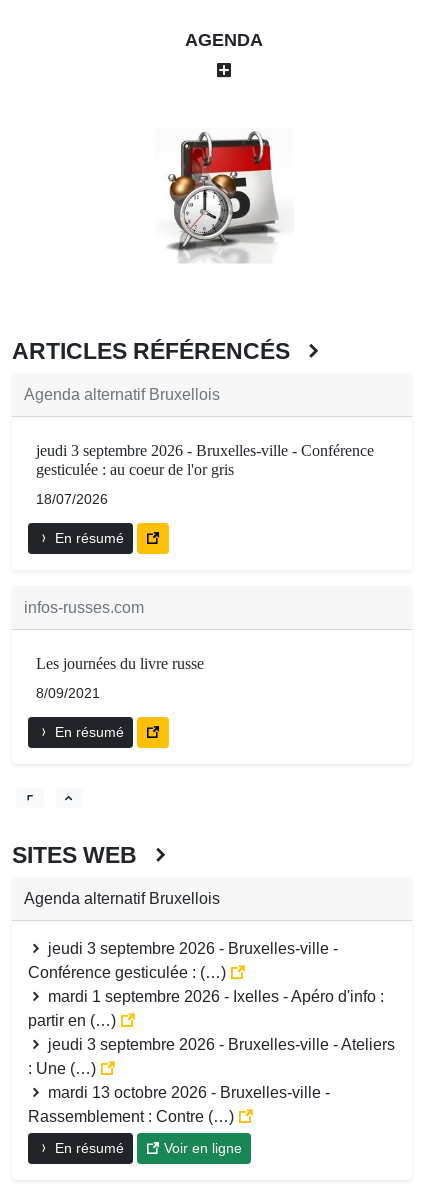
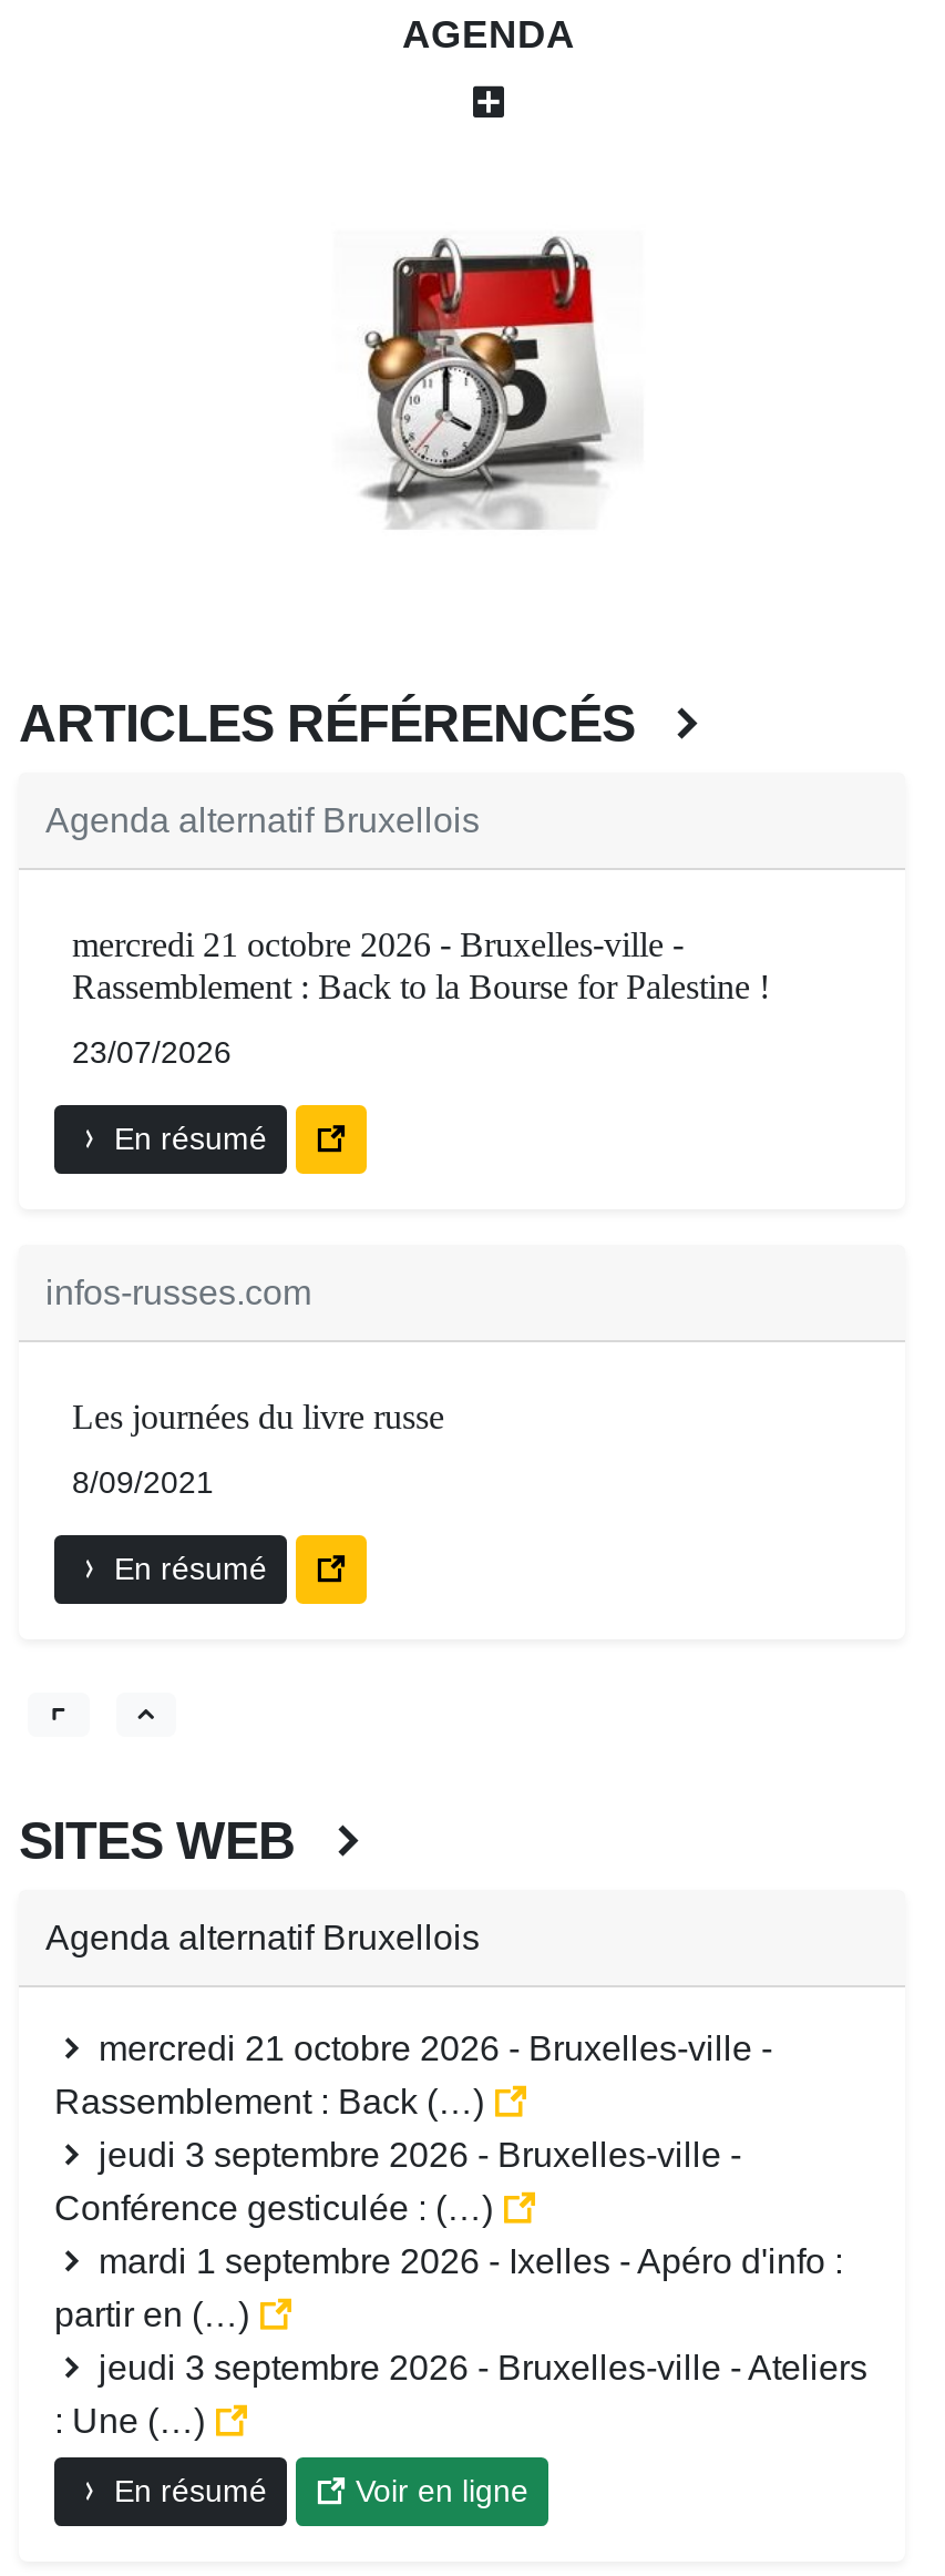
- jeudi 3 septembre 2026 - Bruxelles-ville - Conférence
- gesticulée : au coeur de l'or gris
+ mercredi 21 octobre 2026 - Bruxelles-ville -
+ Rassemblement : Back to la Bourse for Palestine !

- 18/07/2026
+ 23/07/2026

+ mercredi 21 octobre 2026 - Bruxelles-ville -
+ Rassemblement : Back (…)

moved down: jeudi 3 septembre 2026 - Bruxelles-ville - | Conférence gesticulée : (…) | mardi 1 septembre 2026 - Ixelles - Apéro d'info : | partir en (…) | jeudi 3 septembre 2026 - Bruxelles-ville - Ateliers | : Une (…)

- mardi 13 octobre 2026 - Bruxelles-ville -
- Rassemblement : Contre (…)
